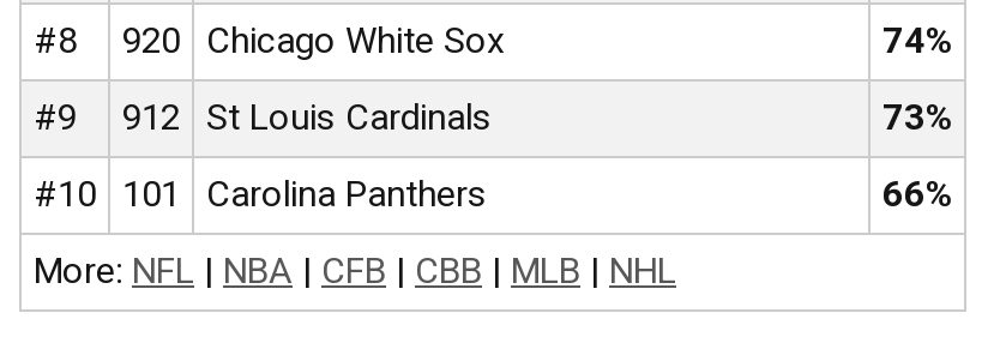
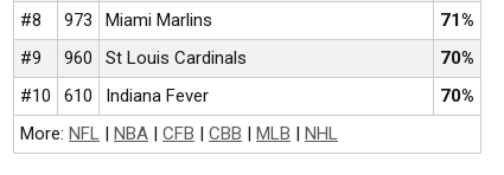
- 920
- Chicago White Sox
- 74%
+ 973
+ Miami Marlins
+ 71%

- #9 912 St Louis Cardinals
+ #9 960 St Louis Cardinals

- 73%
+ 70%

- 101
- Carolina Panthers
- 66%
+ 610
+ Indiana Fever
+ 70%
